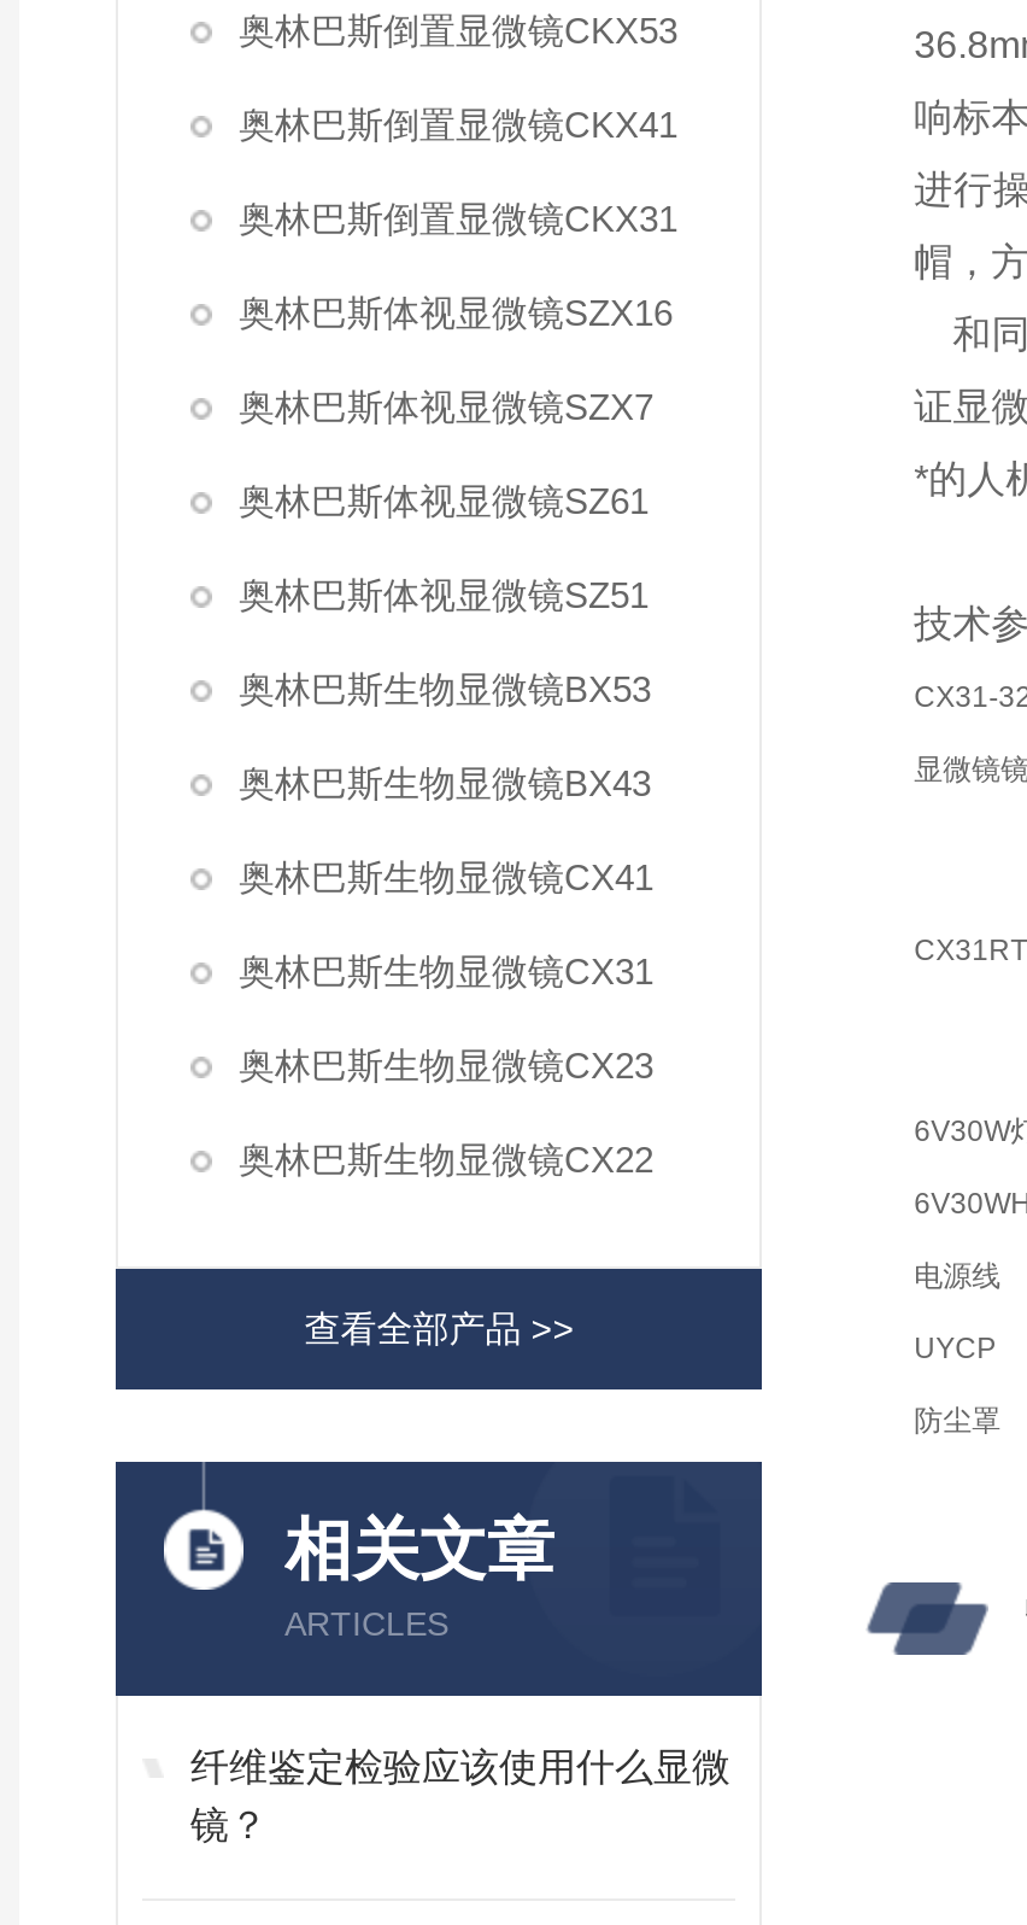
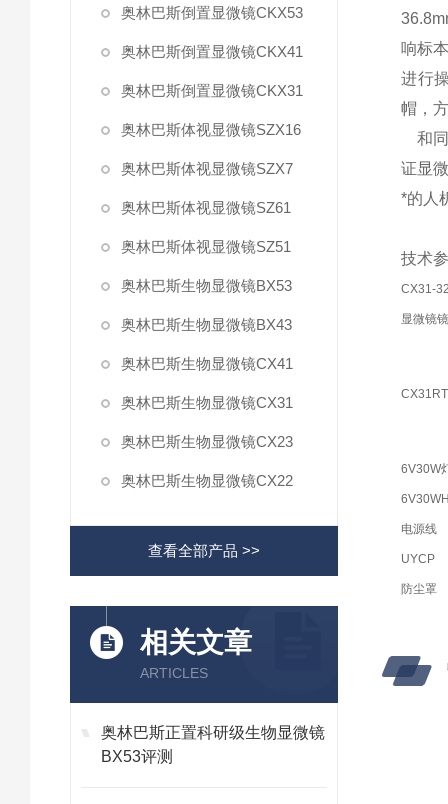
- 纤维鉴定检验应该使用什么显微
- 镜？
+ 奥林巴斯正置科研级生物显微镜
+ BX53评测
